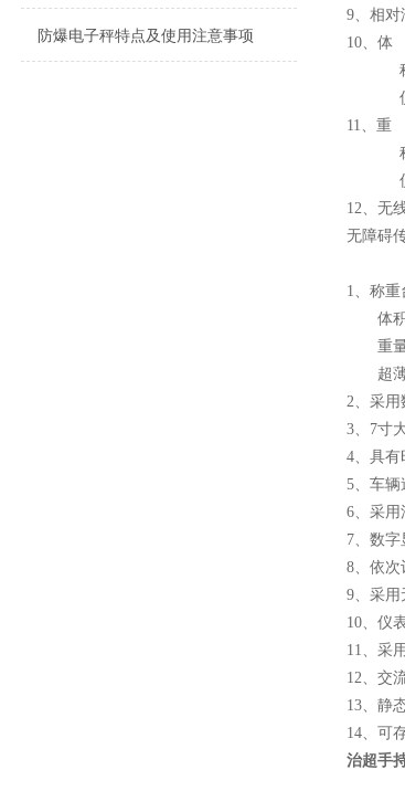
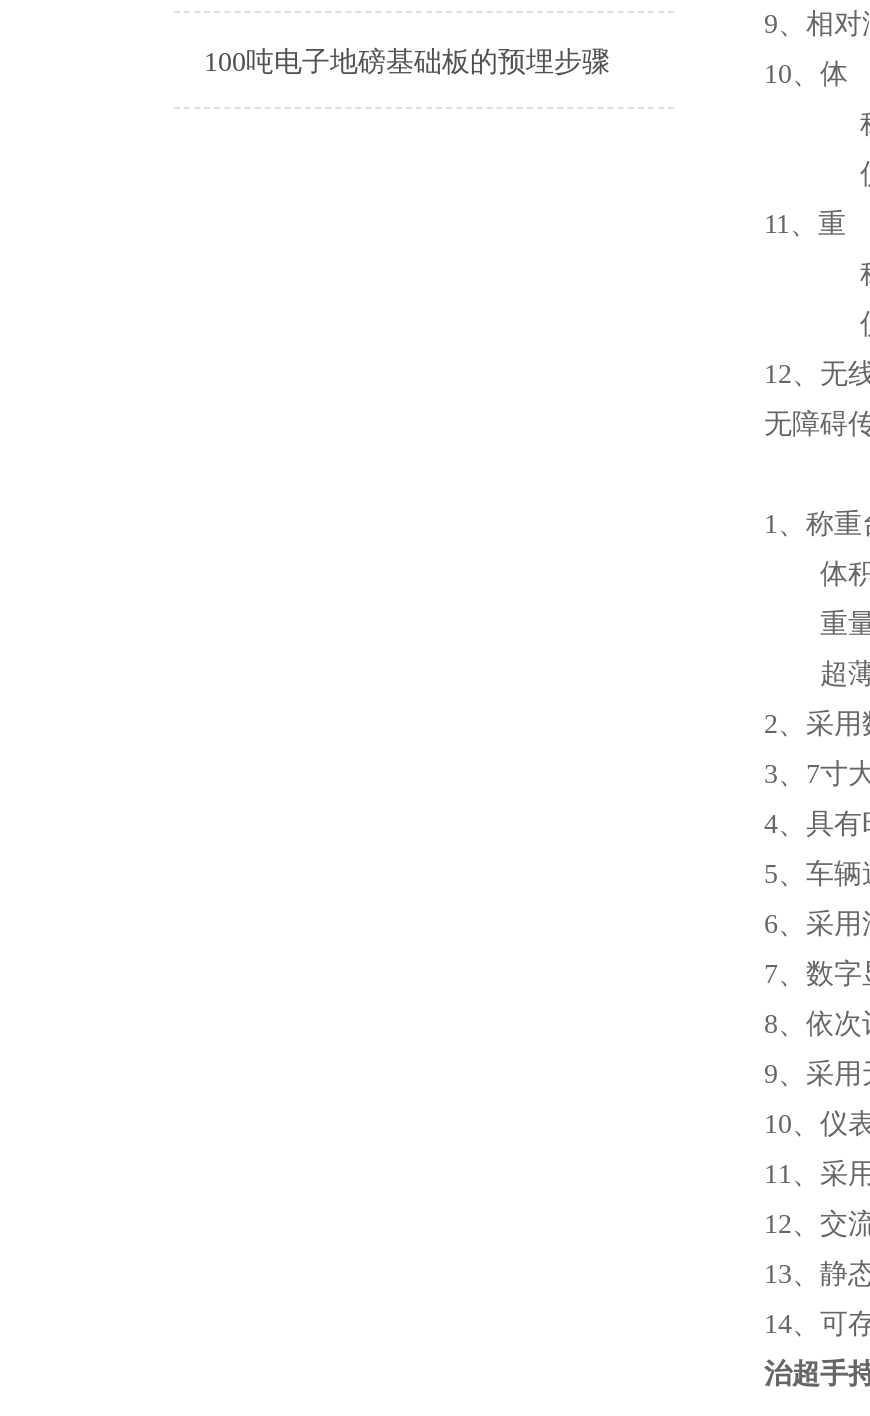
- 防爆电子秤特点及使用注意事项
+ 100吨电子地磅基础板的预埋步骤
